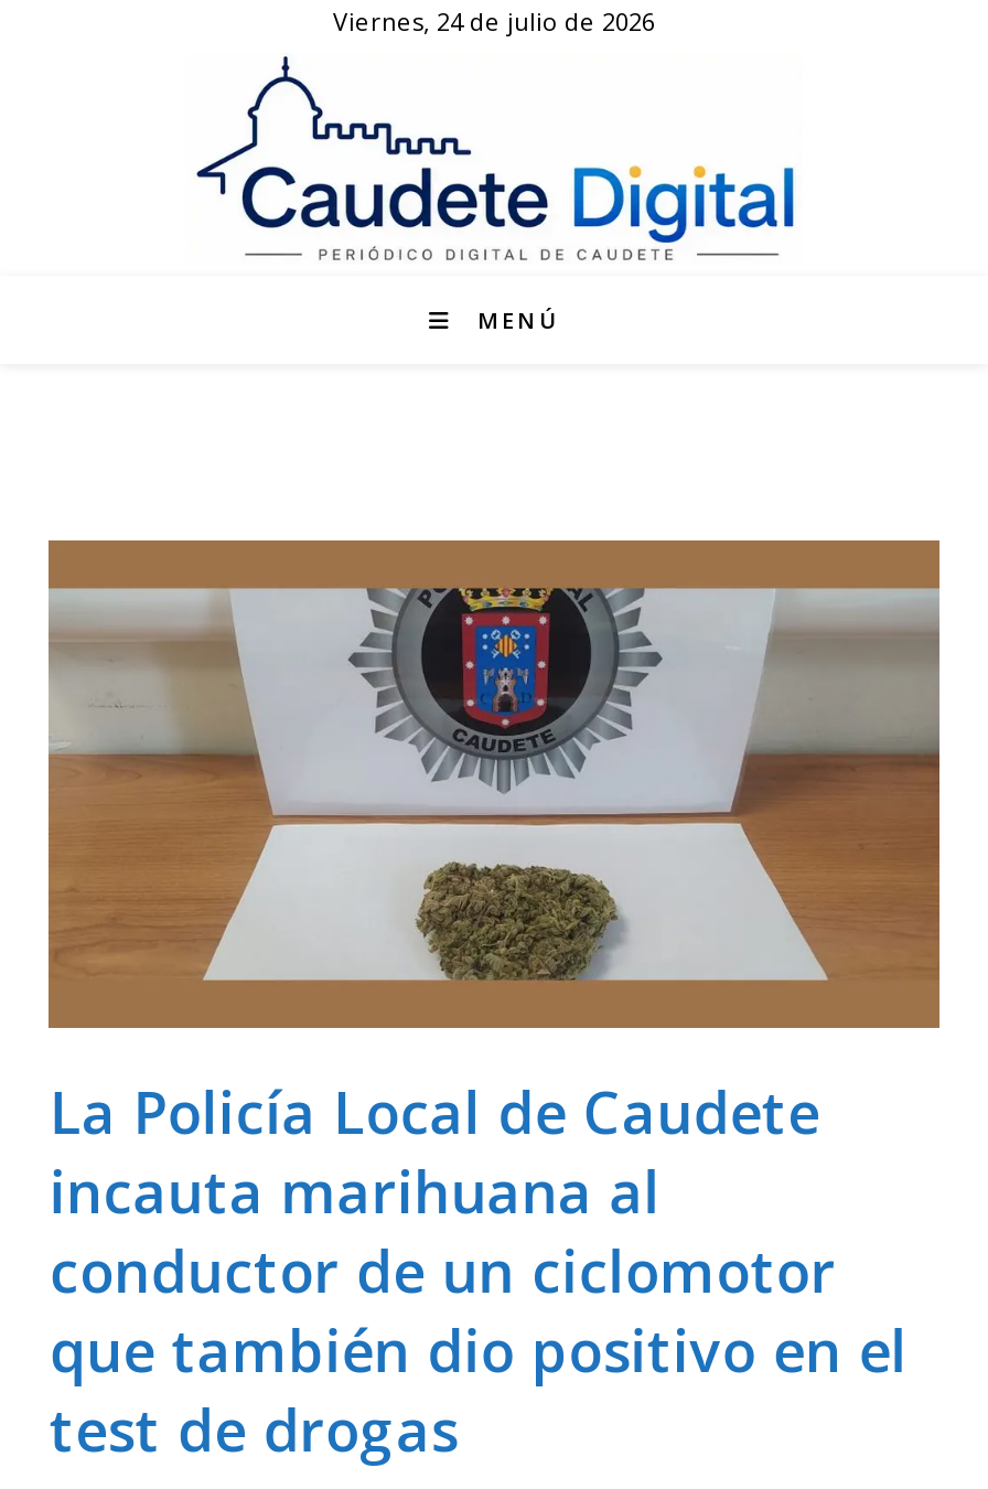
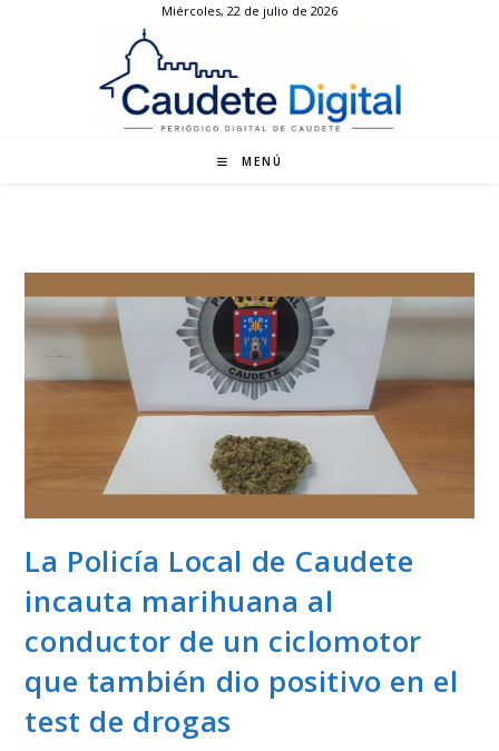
- Viernes, 24 de julio de 2026
+ Miércoles, 22 de julio de 2026
